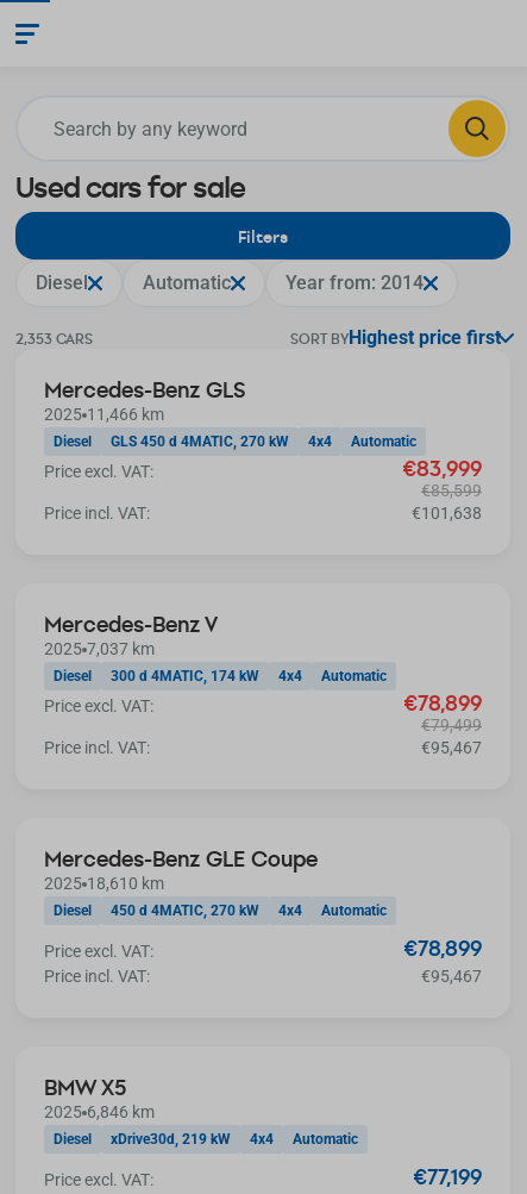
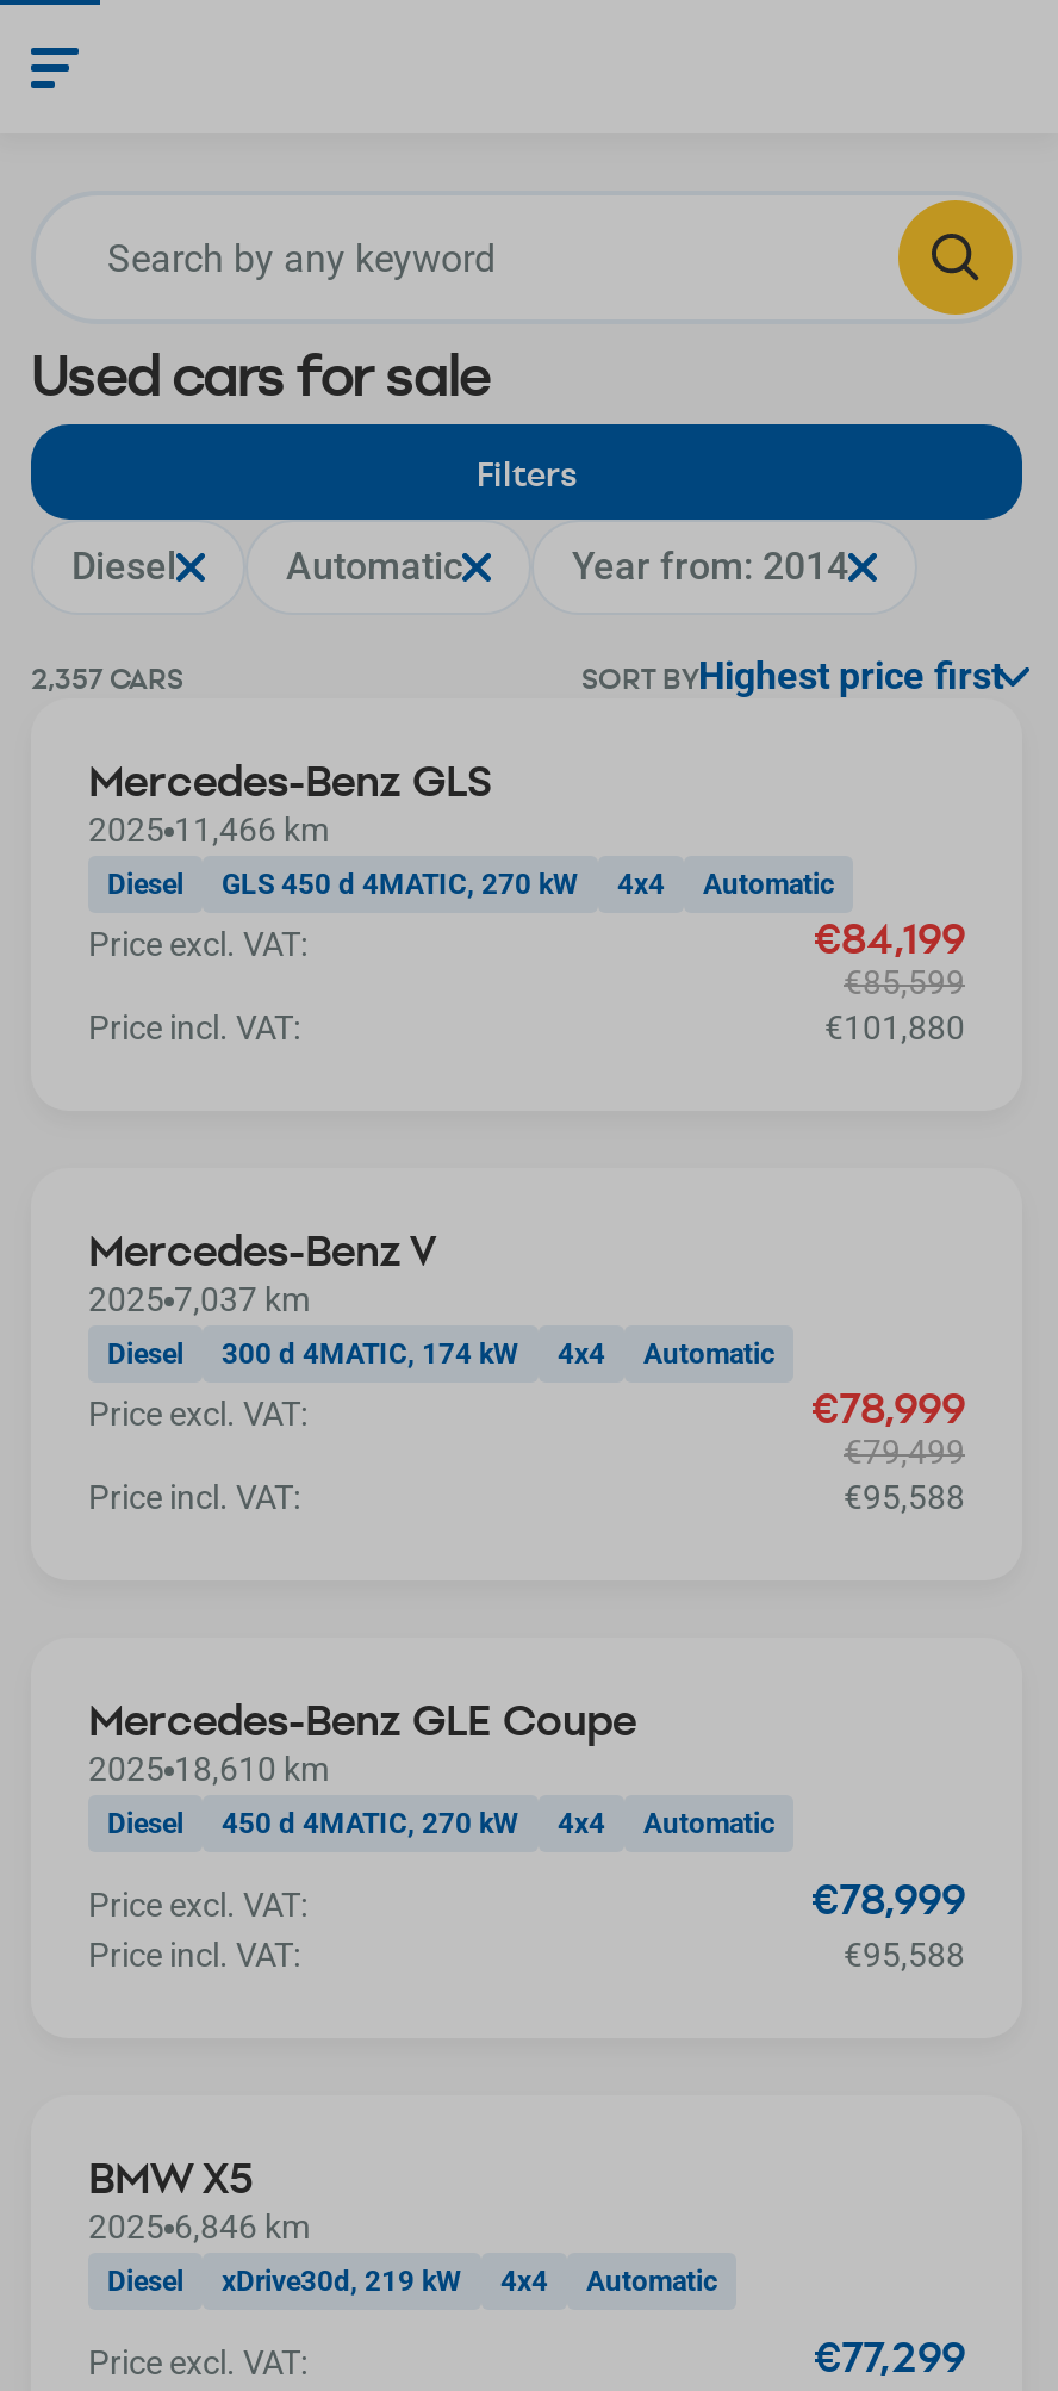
- 2,353 CARS
+ 2,357 CARS

- €83,999
+ €84,199

- €101,638
+ €101,880

- €78,899
+ €78,999

- €95,467
+ €95,588

- €78,899
+ €78,999

- €95,467
+ €95,588

- €77,199
+ €77,299
